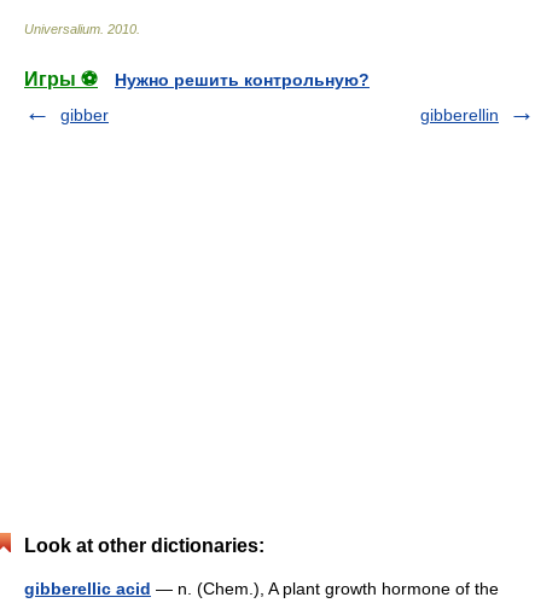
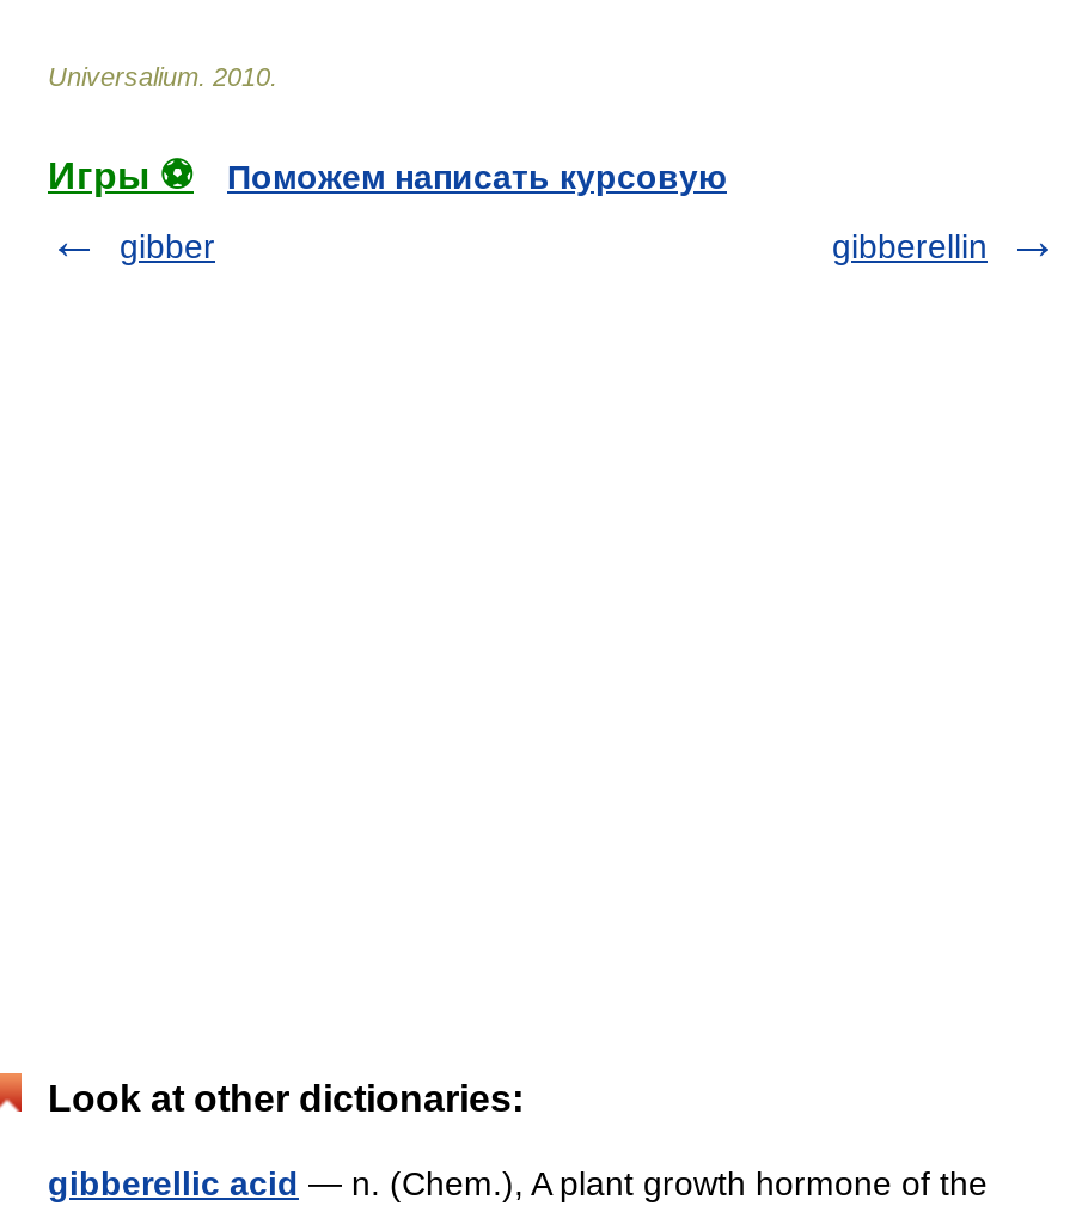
- Нужно решить контрольную?
+ Поможем написать курсовую
